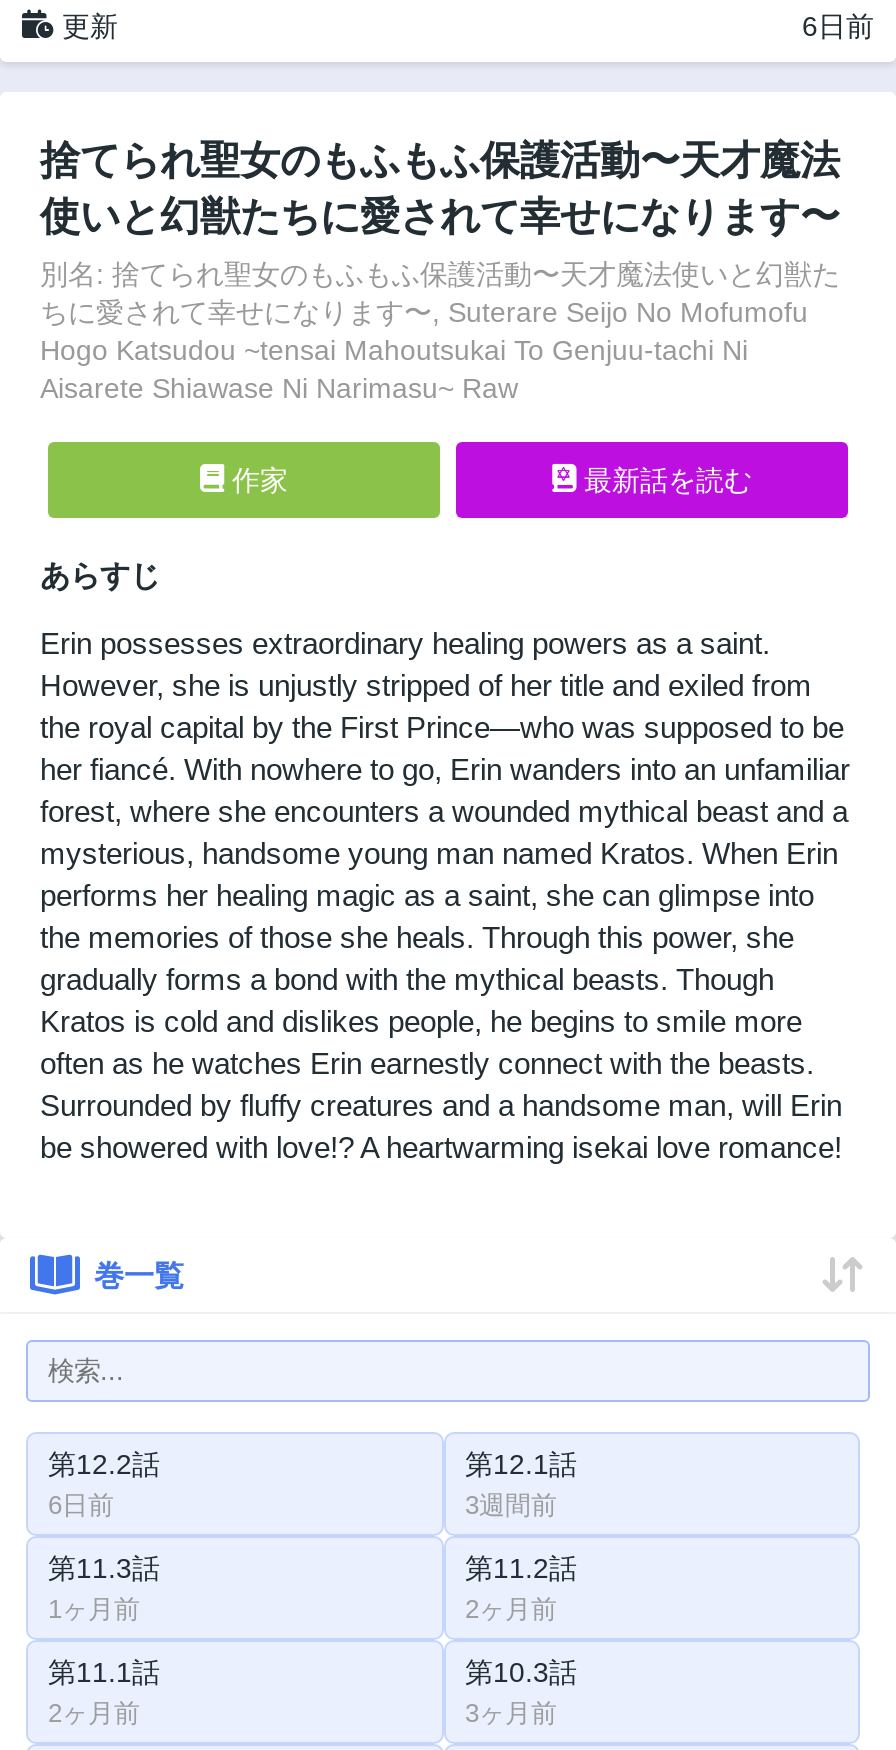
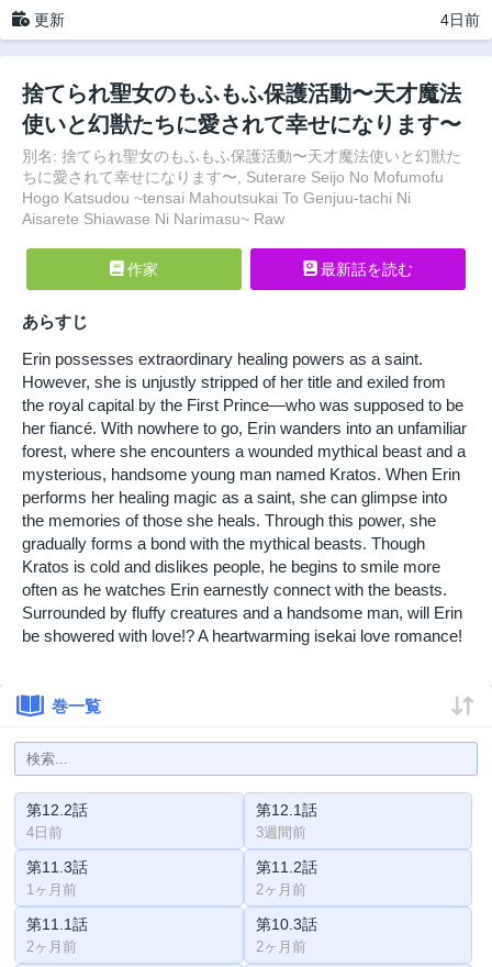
- 6日前
+ 4日前

- 6日前
+ 4日前

- 3ヶ月前
+ 2ヶ月前
